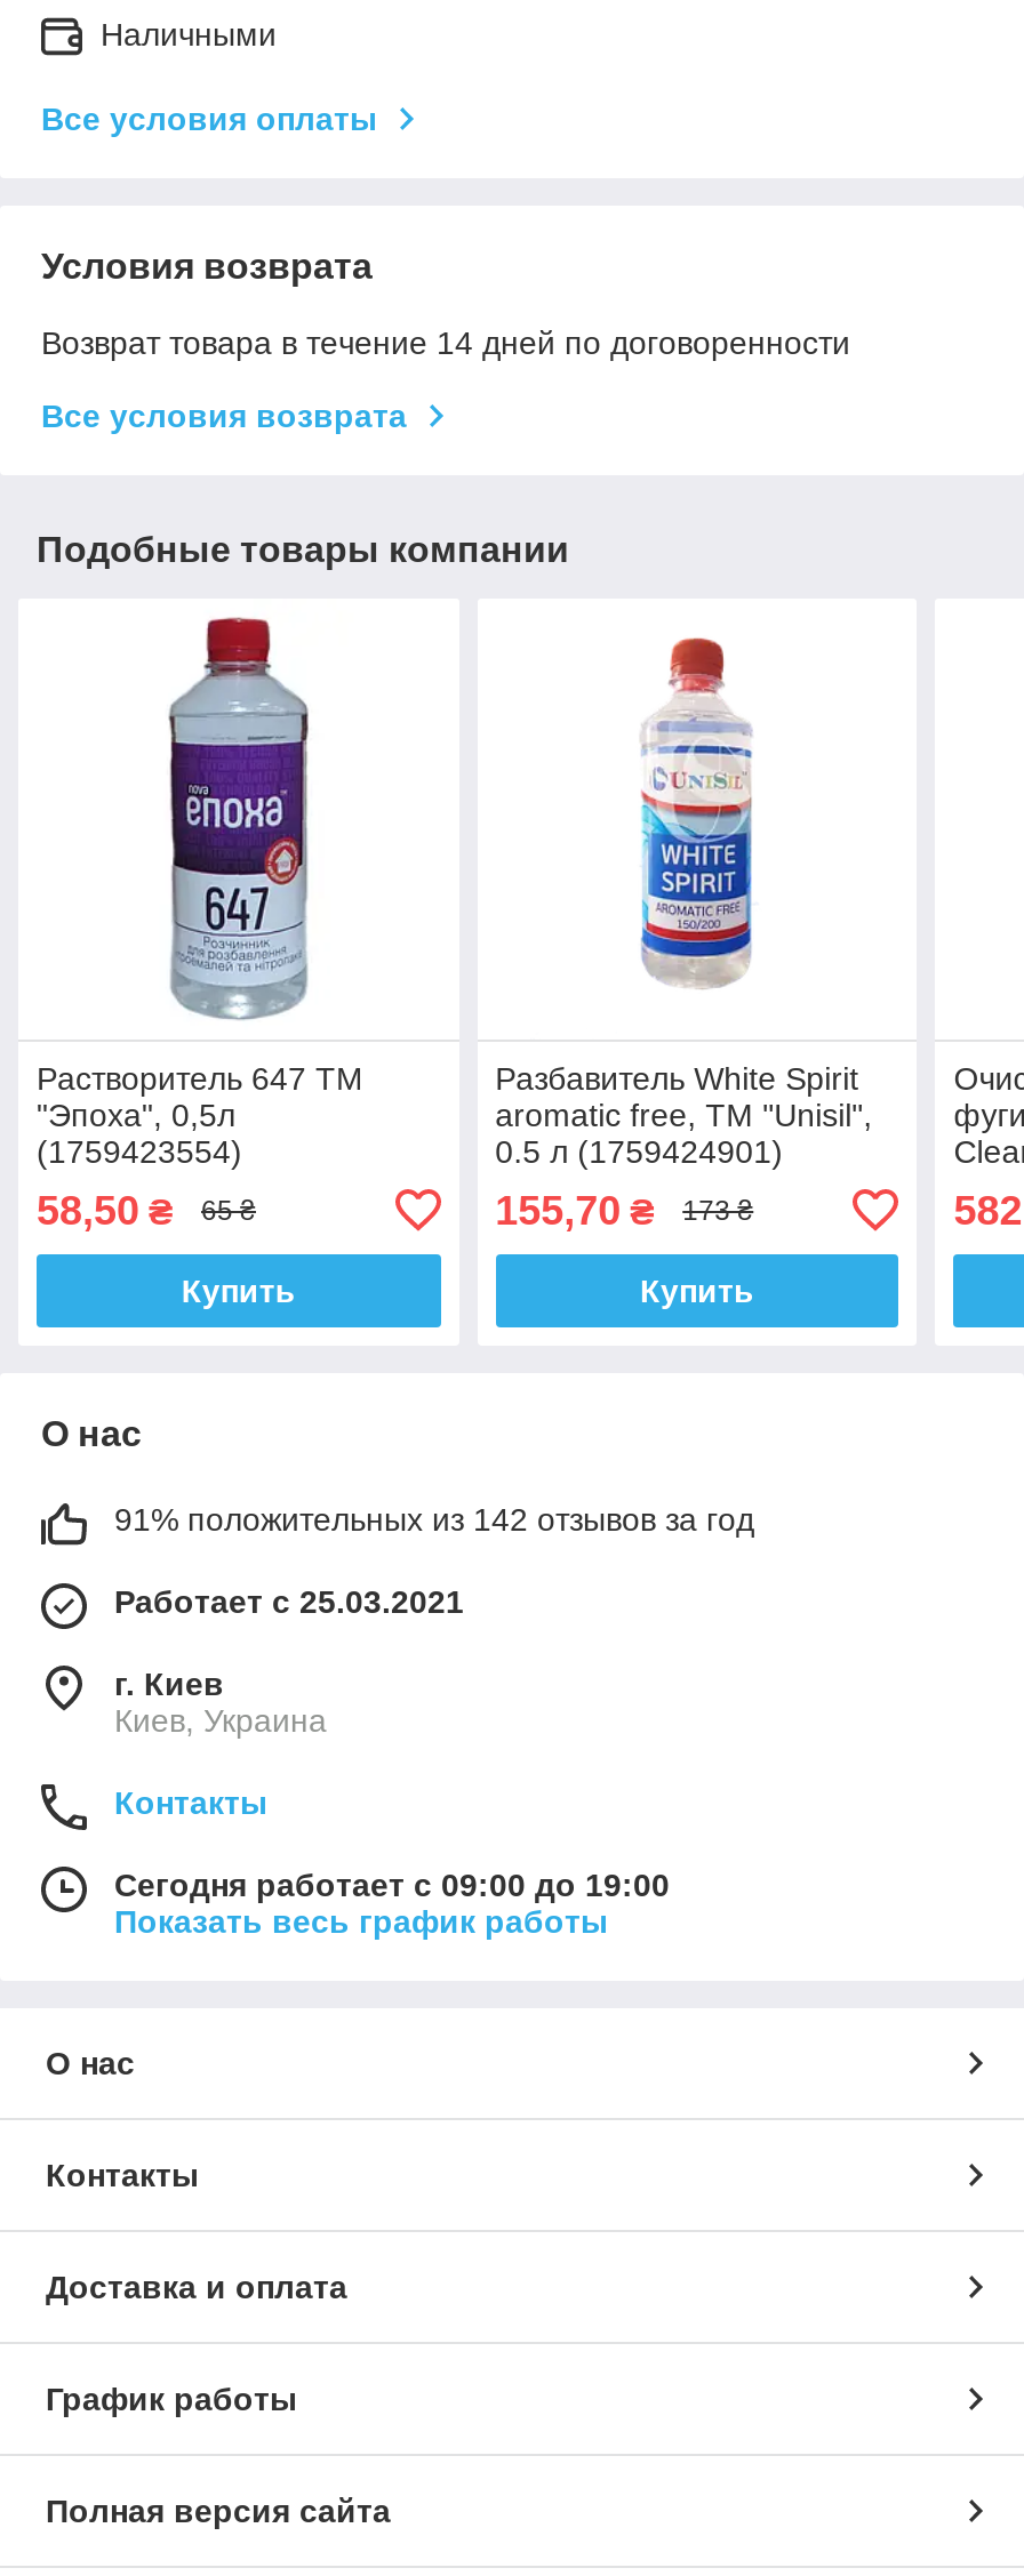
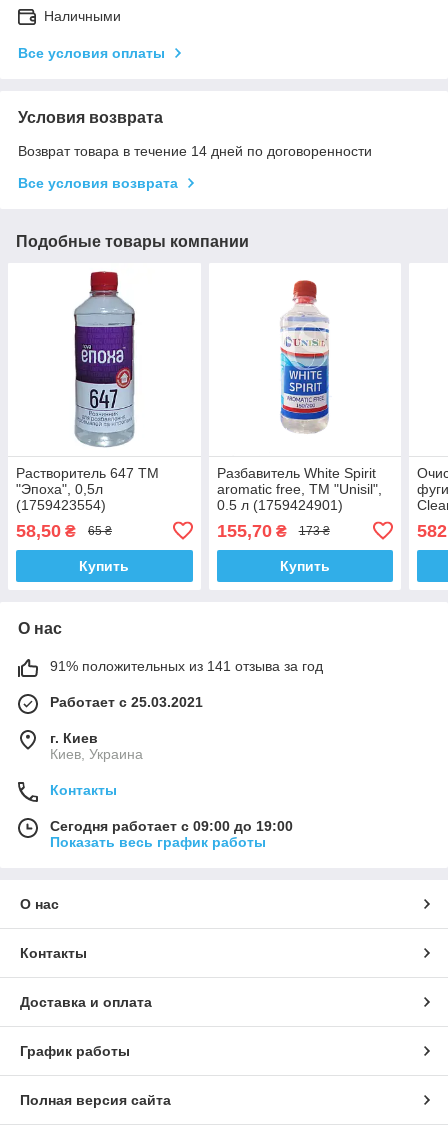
- 91% положительных из 142 отзывов за год
+ 91% положительных из 141 отзыва за год
